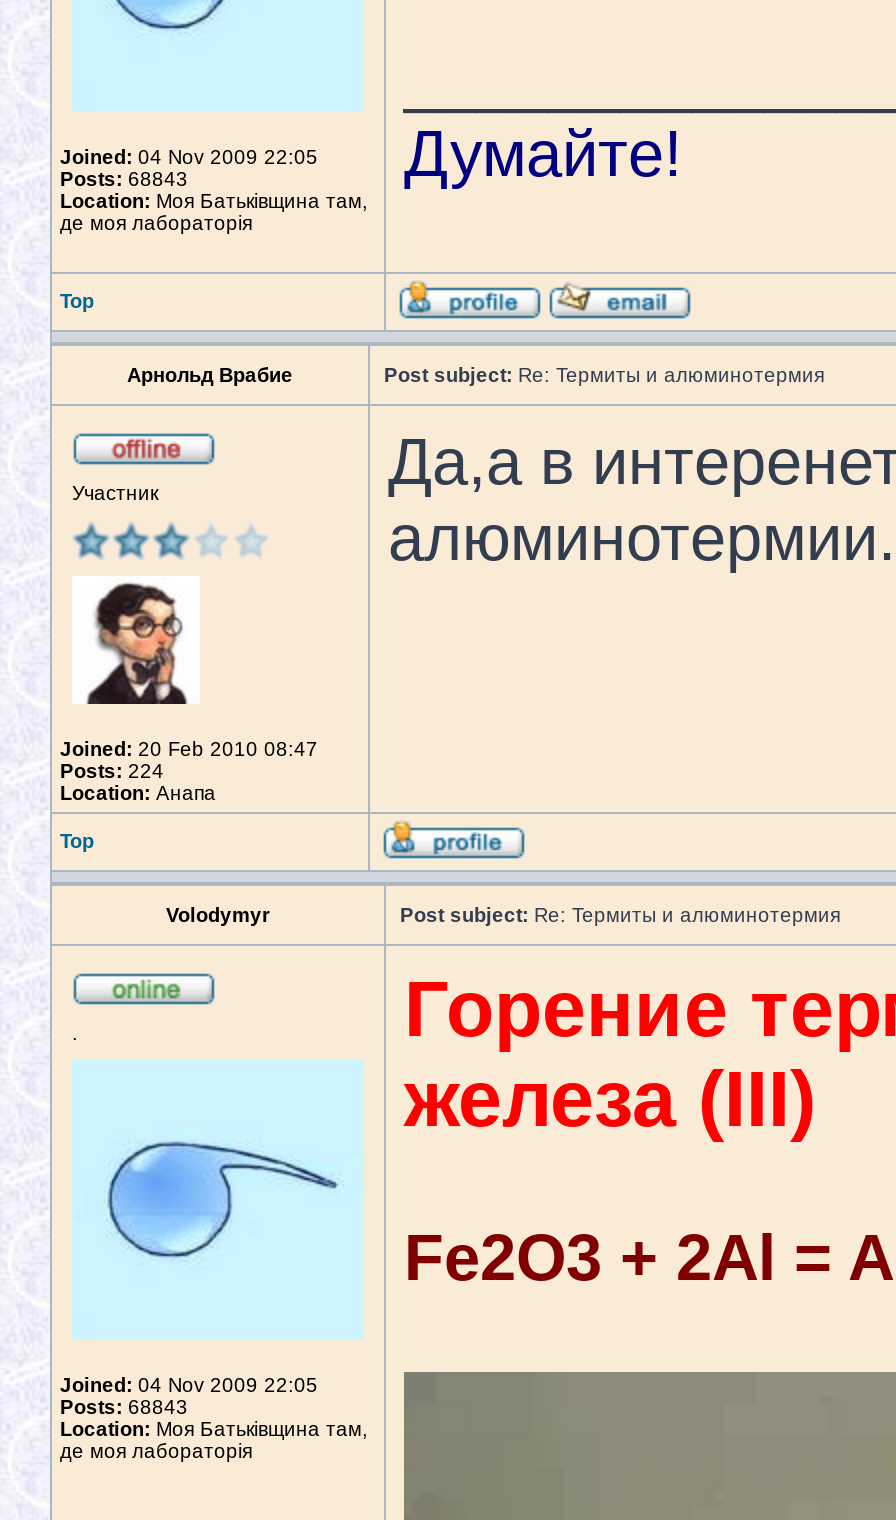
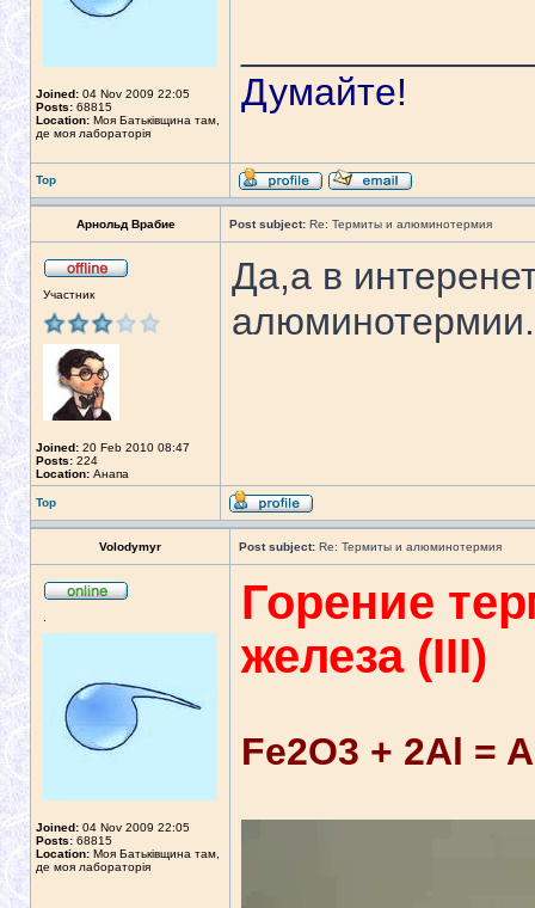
- Posts: 68843
+ Posts: 68815

- Posts: 68843
+ Posts: 68815
